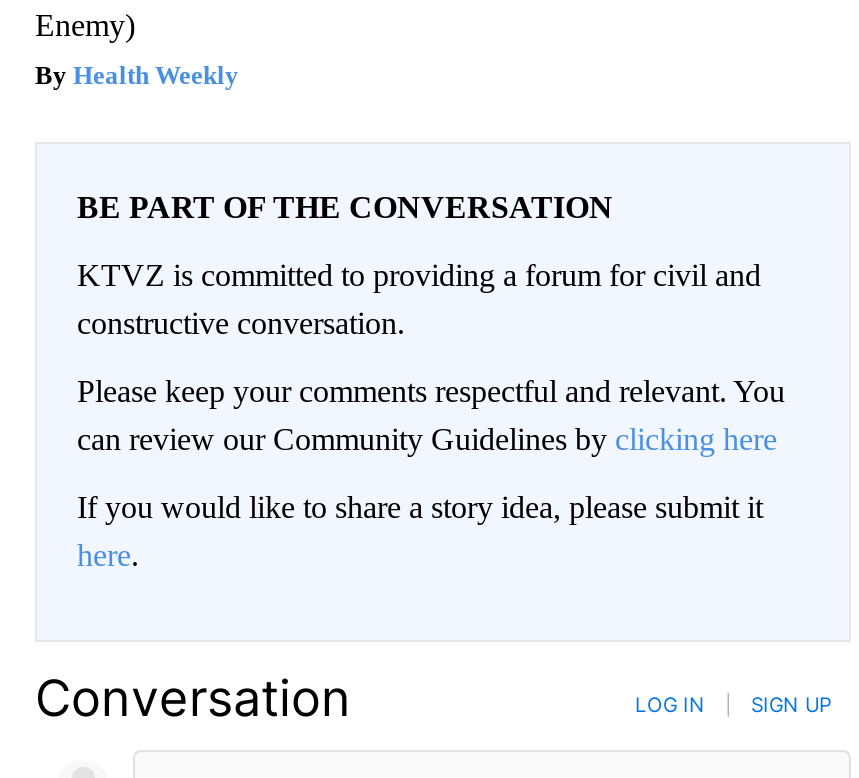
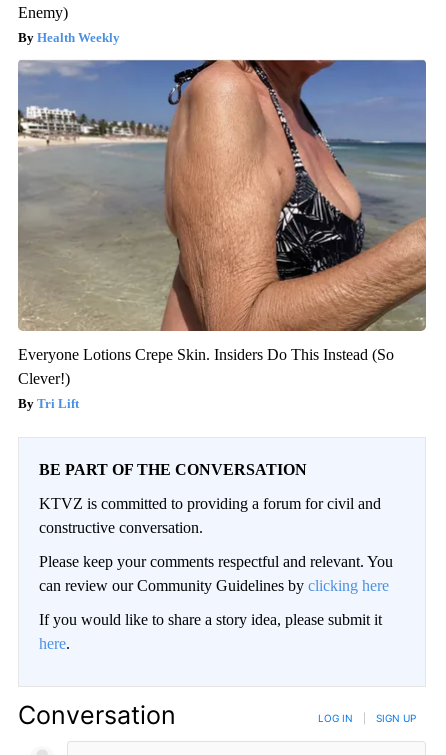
+ [image]
+ Everyone Lotions Crepe Skin. Insiders Do This Instead (So
+ Clever!)
+ Tri Lift
